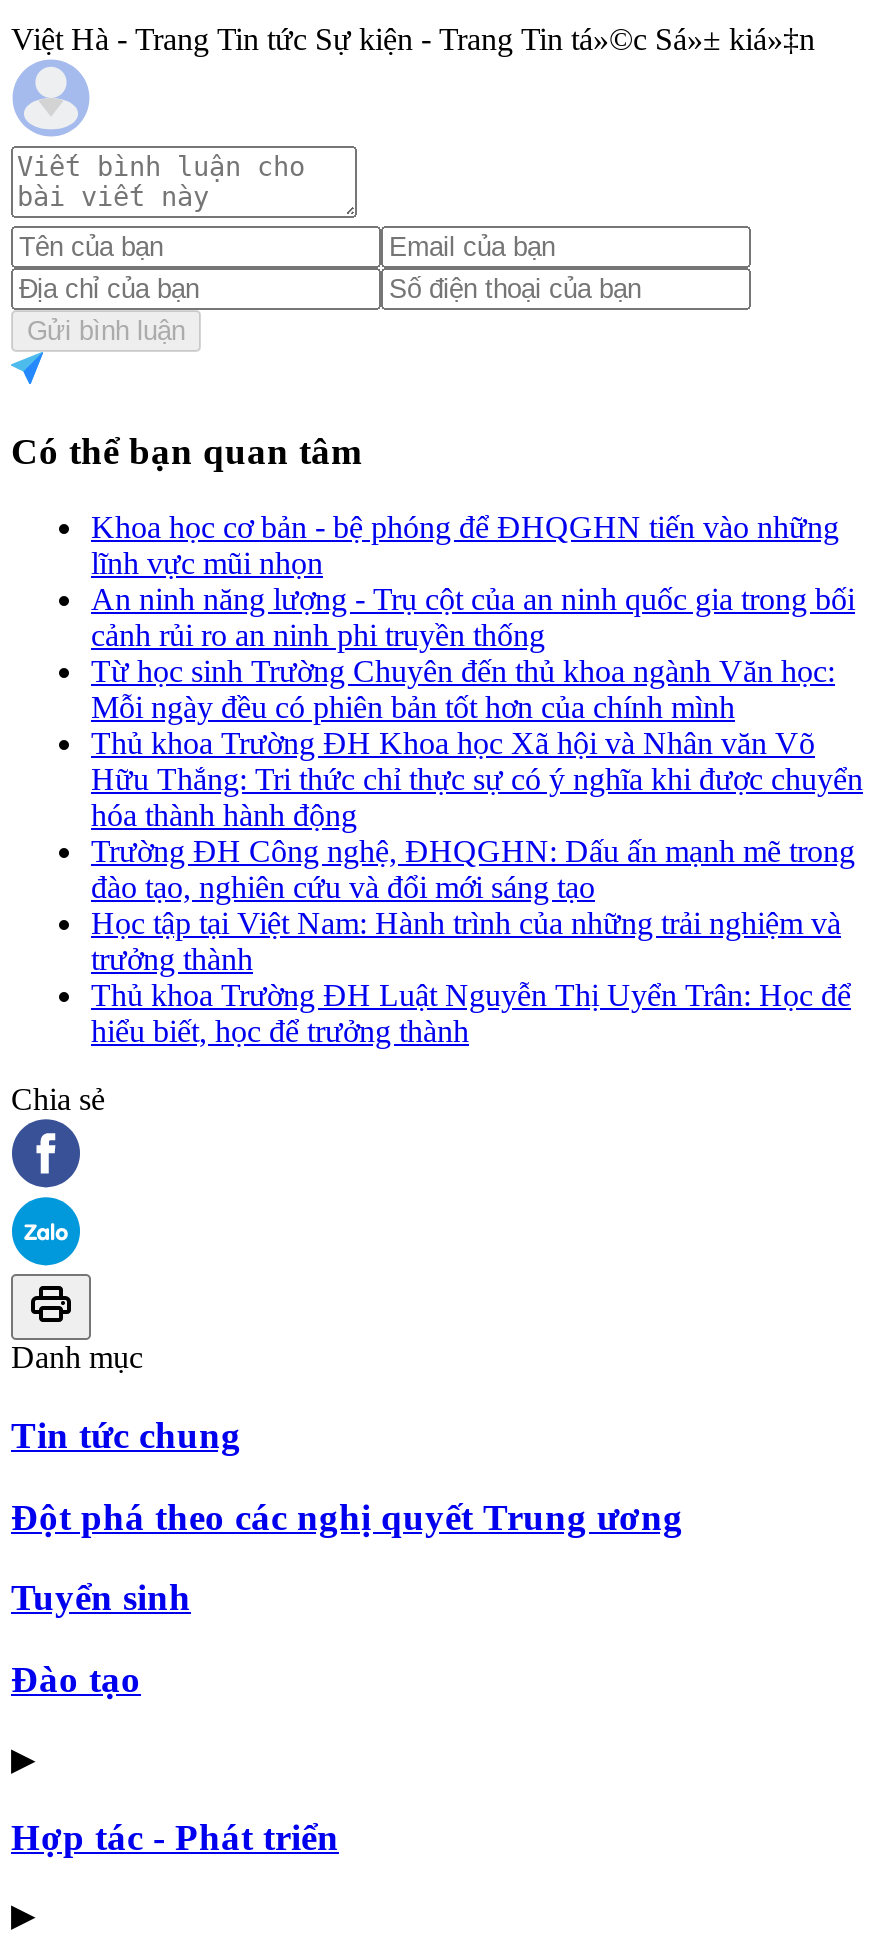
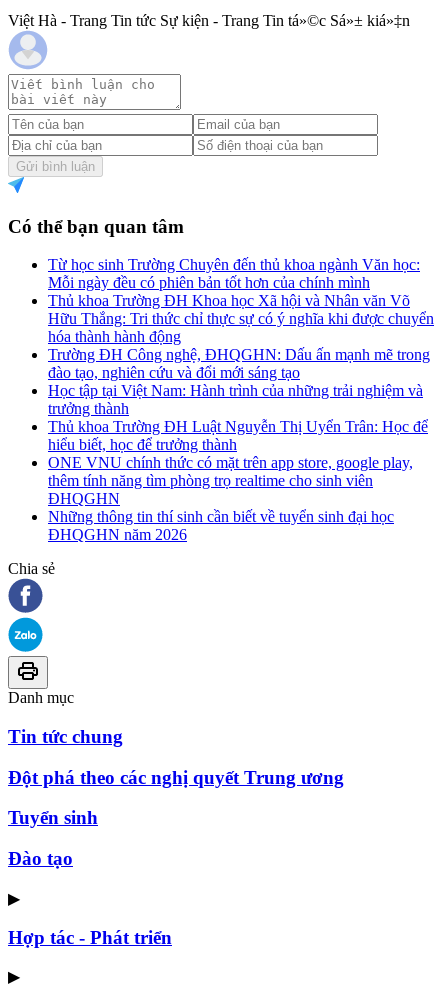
- Khoa học cơ bản - bệ phóng để ĐHQGHN tiến vào những
- lĩnh vực mũi nhọn
- An ninh năng lượng - Trụ cột của an ninh quốc gia trong bối
- cảnh rủi ro an ninh phi truyền thống

moved up: Từ học sinh Trường Chuyên đến thủ khoa ngành Văn học: | Mỗi ngày đều có phiên bản tốt hơn của chính mình | Thủ khoa Trường ĐH Khoa học Xã hội và Nhân văn Võ | ... | Thủ khoa Trường ĐH Luật Nguyễn Thị Uyển Trân: Học để | hiểu biết, học để trưởng thành

+ ONE VNU chính thức có mặt trên app store, google play,
+ thêm tính năng tìm phòng trọ realtime cho sinh viên
+ ĐHQGHN
+ Những thông tin thí sinh cần biết về tuyển sinh đại học
+ ĐHQGHN năm 2026
